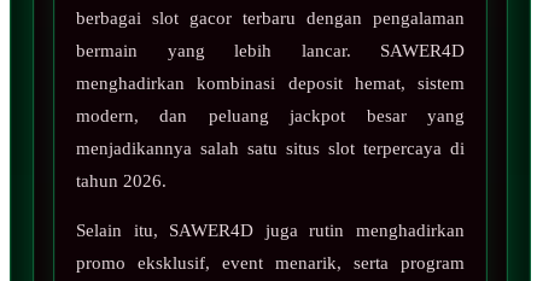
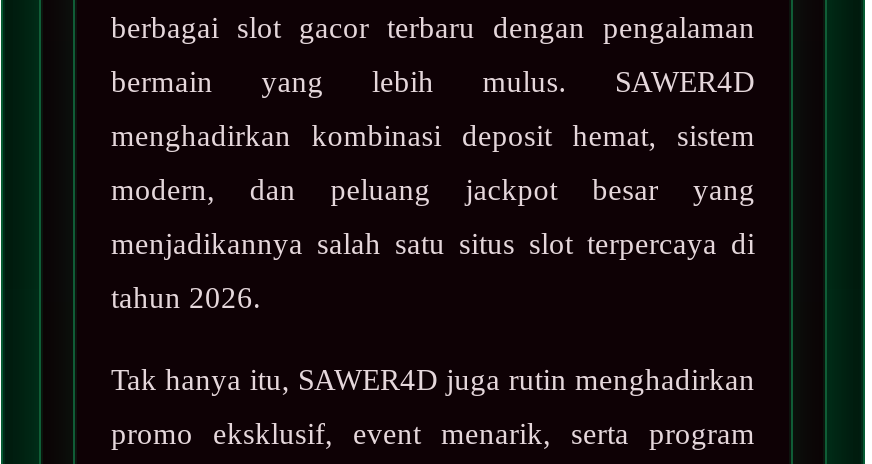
- bermain yang lebih lancar. SAWER4D
+ bermain yang lebih mulus. SAWER4D

- Selain itu, SAWER4D juga rutin menghadirkan
+ Tak hanya itu, SAWER4D juga rutin menghadirkan
